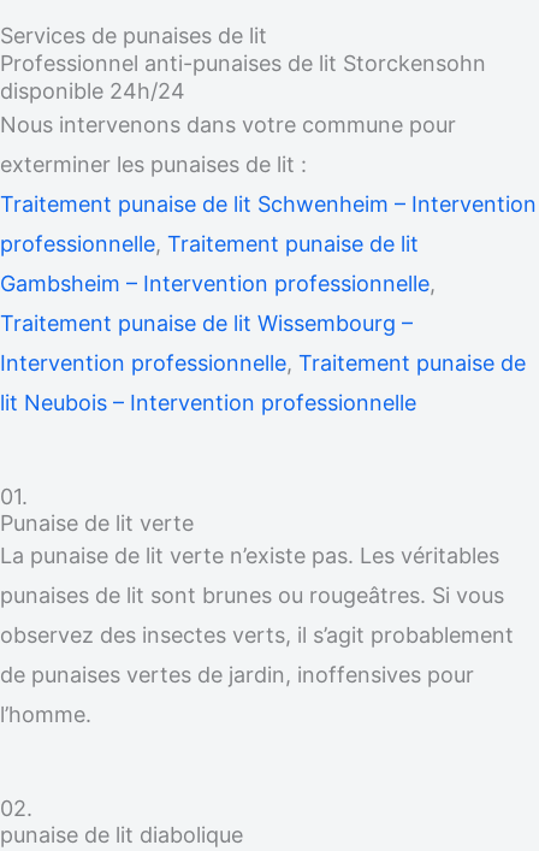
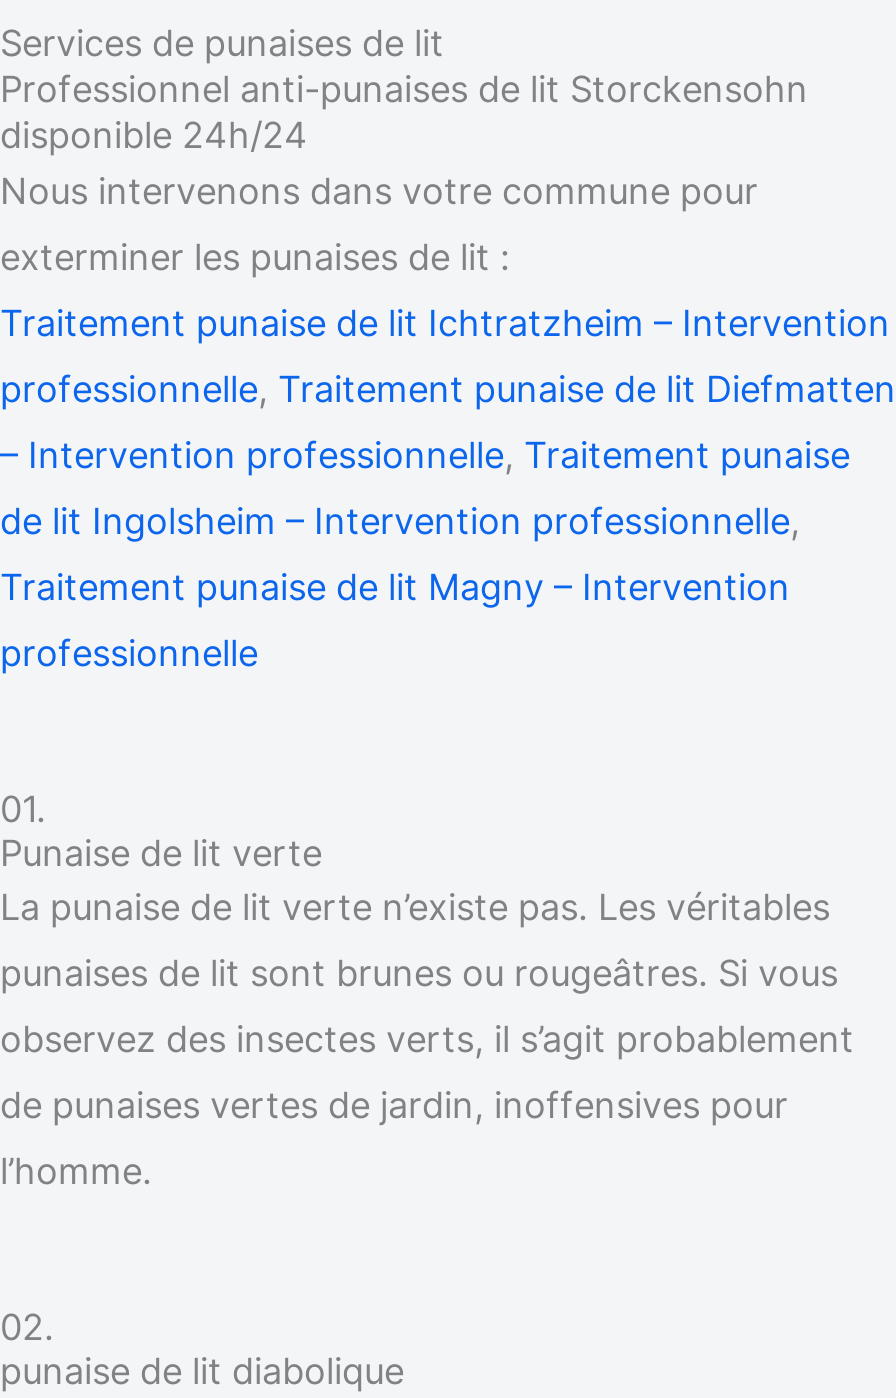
- Traitement punaise de lit Schwenheim – Intervention
+ Traitement punaise de lit Ichtratzheim – Intervention

- professionnelle, Traitement punaise de lit
+ professionnelle, Traitement punaise de lit Diefmatten

- Gambsheim – Intervention professionnelle,
+ – Intervention professionnelle, Traitement punaise

- Traitement punaise de lit Wissembourg –
+ de lit Ingolsheim – Intervention professionnelle,

- Intervention professionnelle, Traitement punaise de
+ Traitement punaise de lit Magny – Intervention

- lit Neubois – Intervention professionnelle
+ professionnelle
